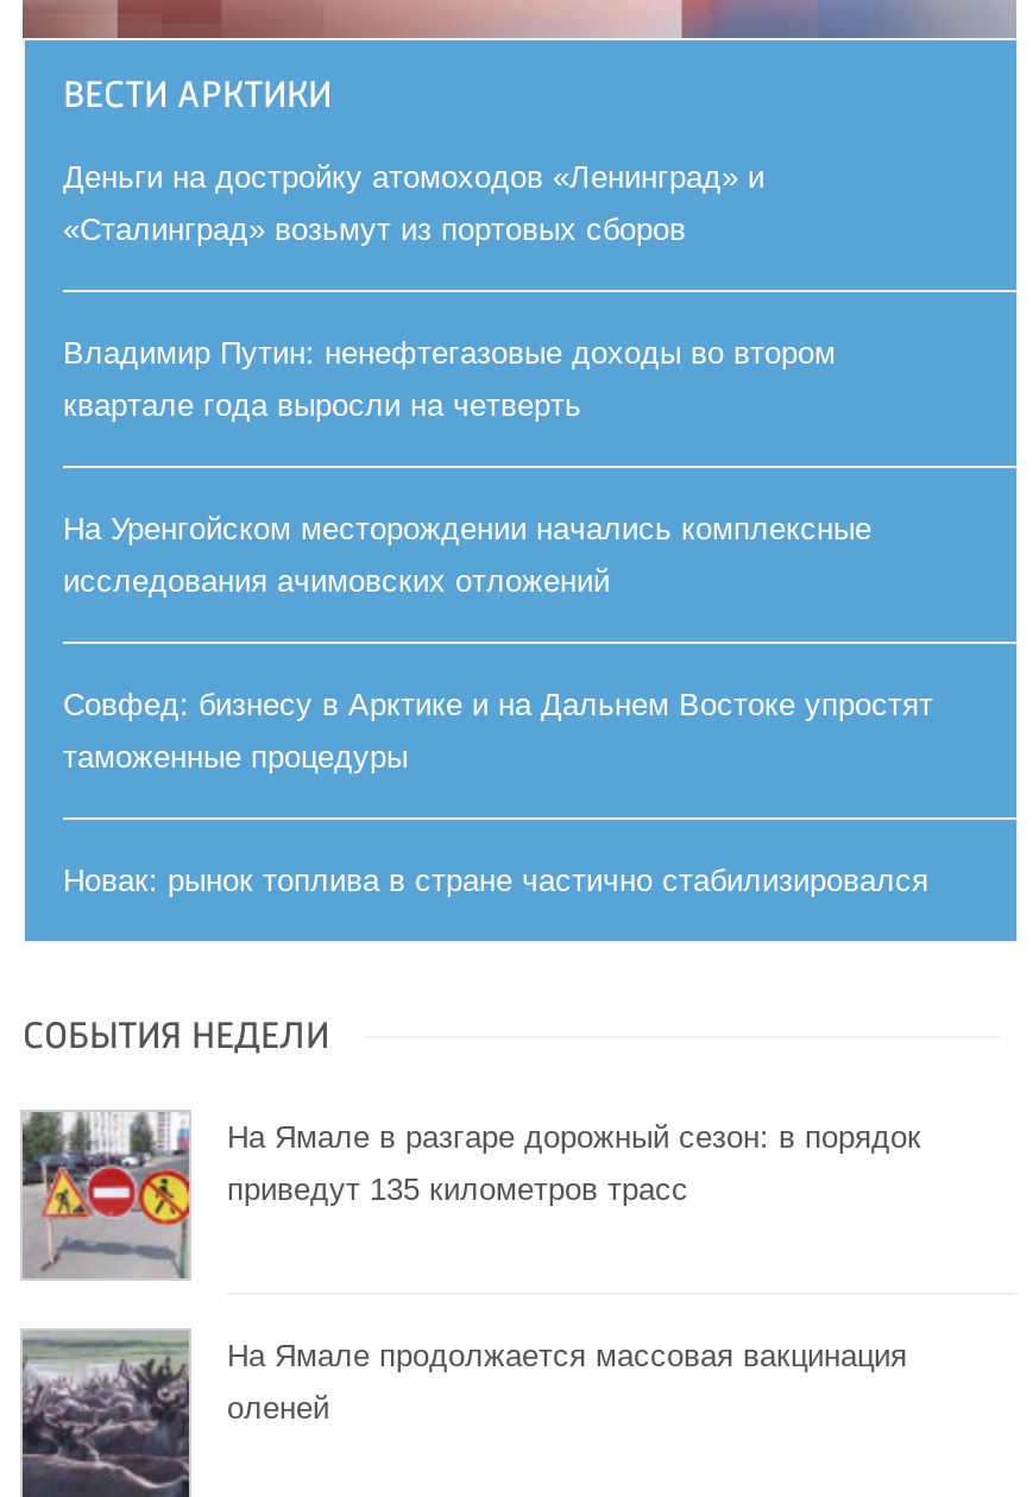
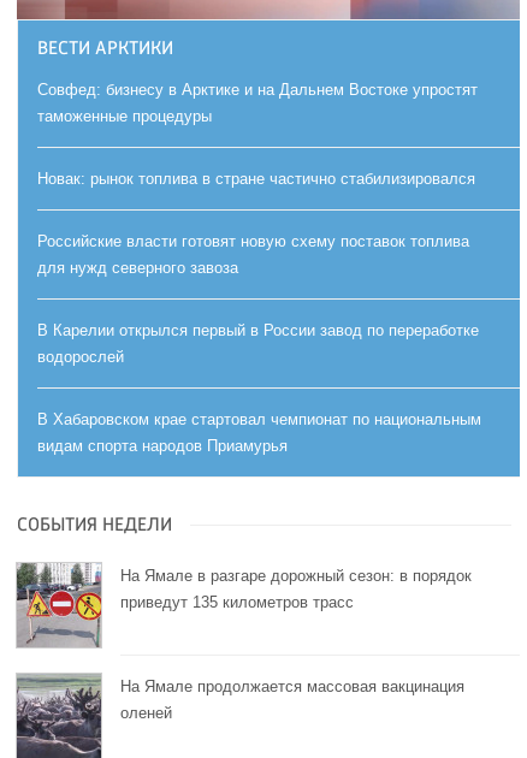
- Деньги на достройку атомоходов «Ленинград» и
- «Сталинград» возьмут из портовых сборов
- Владимир Путин: ненефтегазовые доходы во втором
- квартале года выросли на четверть
- На Уренгойском месторождении начались комплексные
- исследования ачимовских отложений

moved up: Совфед: бизнесу в Арктике и на Дальнем Востоке упростят | таможенные процедуры | Новак: рынок топлива в стране частично стабилизировался

+ Российские власти готовят новую схему поставок топлива
+ для нужд северного завоза
+ В Карелии открылся первый в России завод по переработке
+ водорослей
+ В Хабаровском крае стартовал чемпионат по национальным
+ видам спорта народов Приамурья
